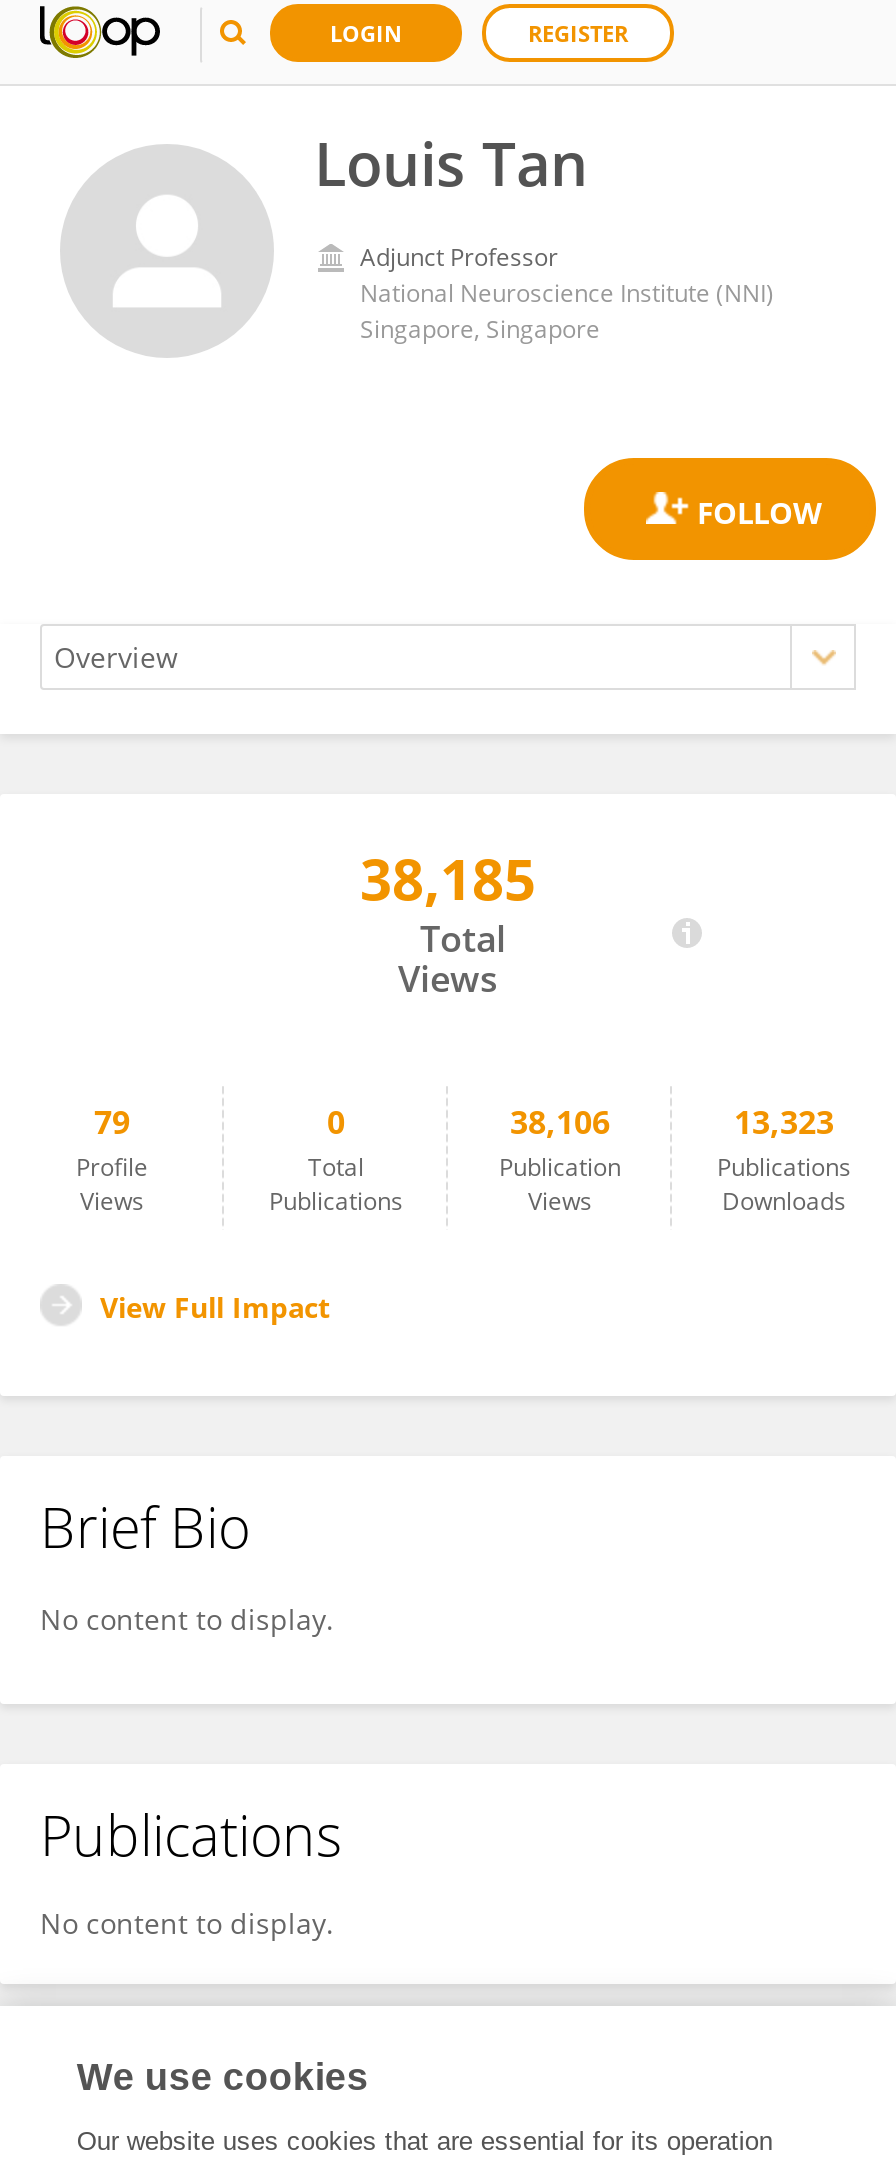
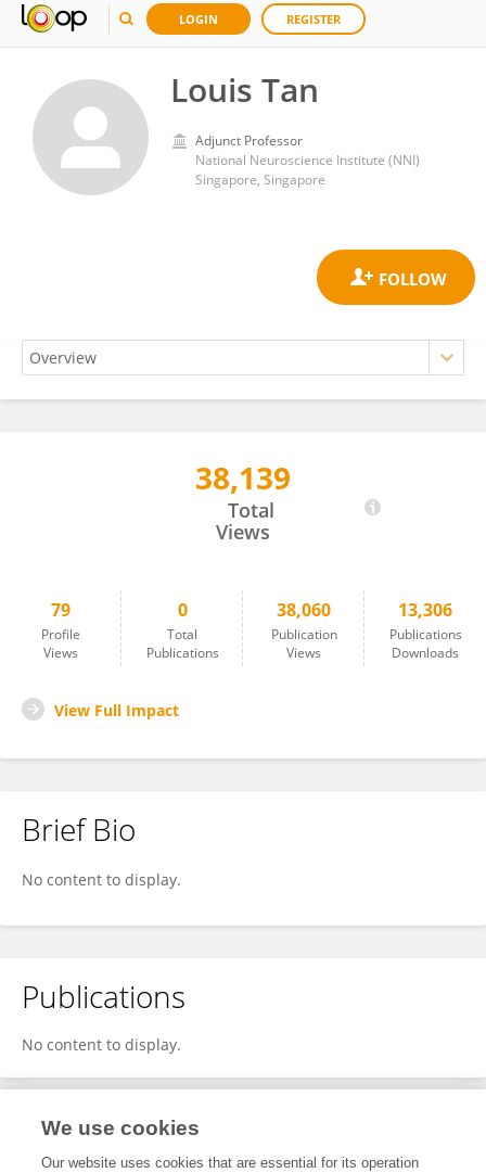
- 38,185
+ 38,139

- 38,106
+ 38,060

- 13,323
+ 13,306
